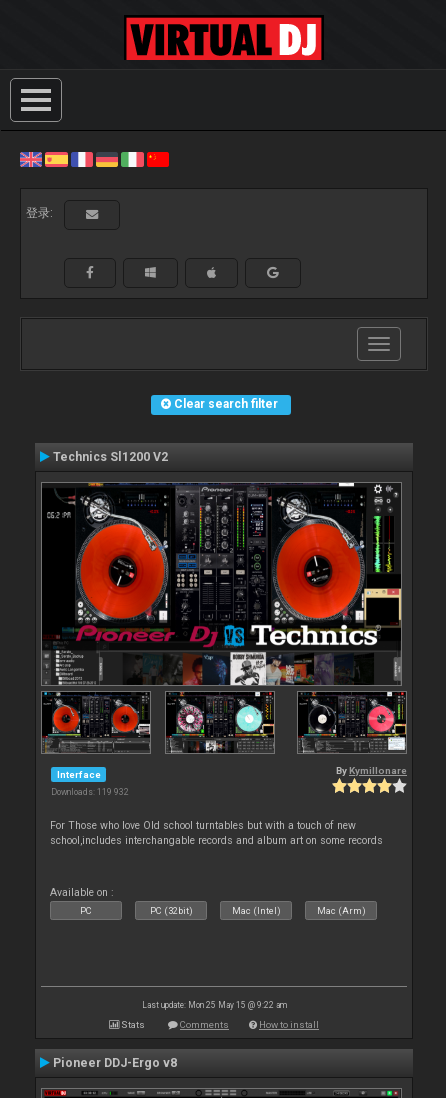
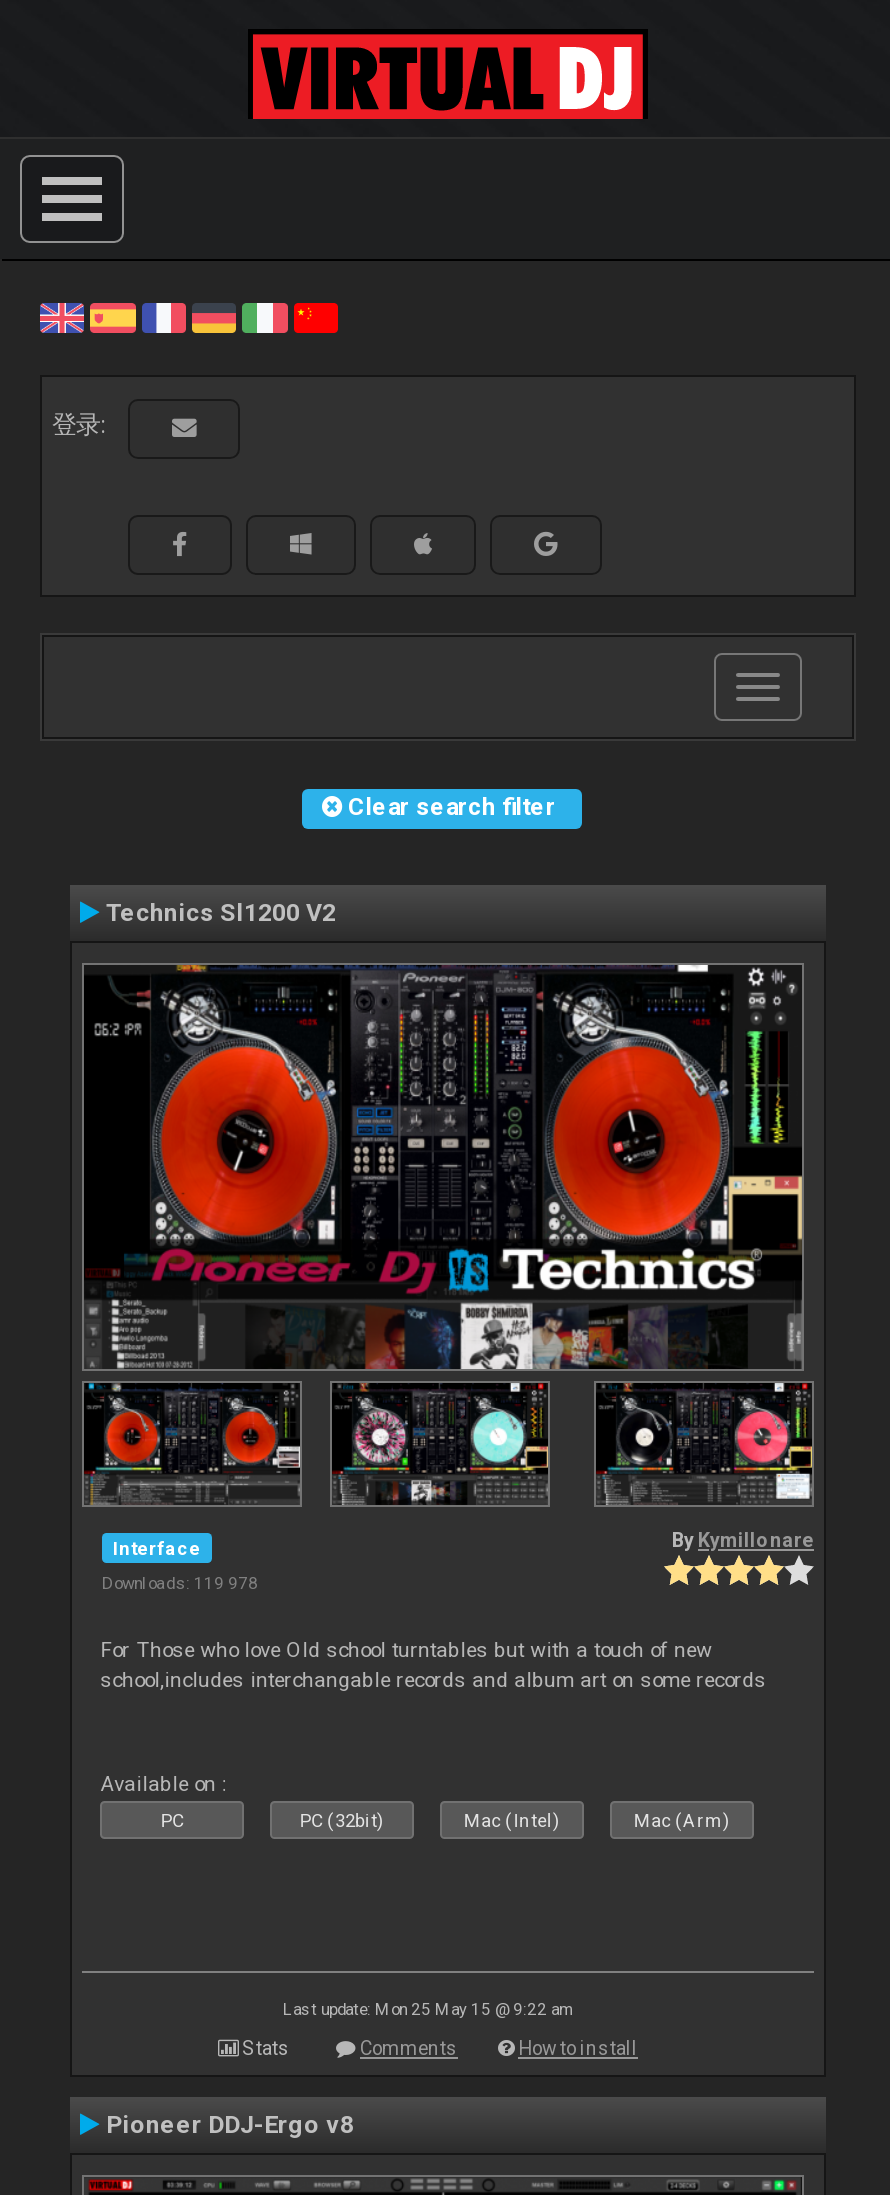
- Downloads: 119 932
+ Downloads: 119 978
